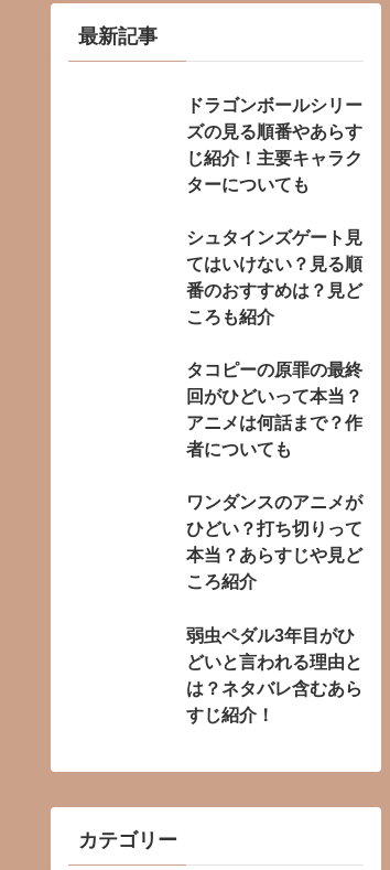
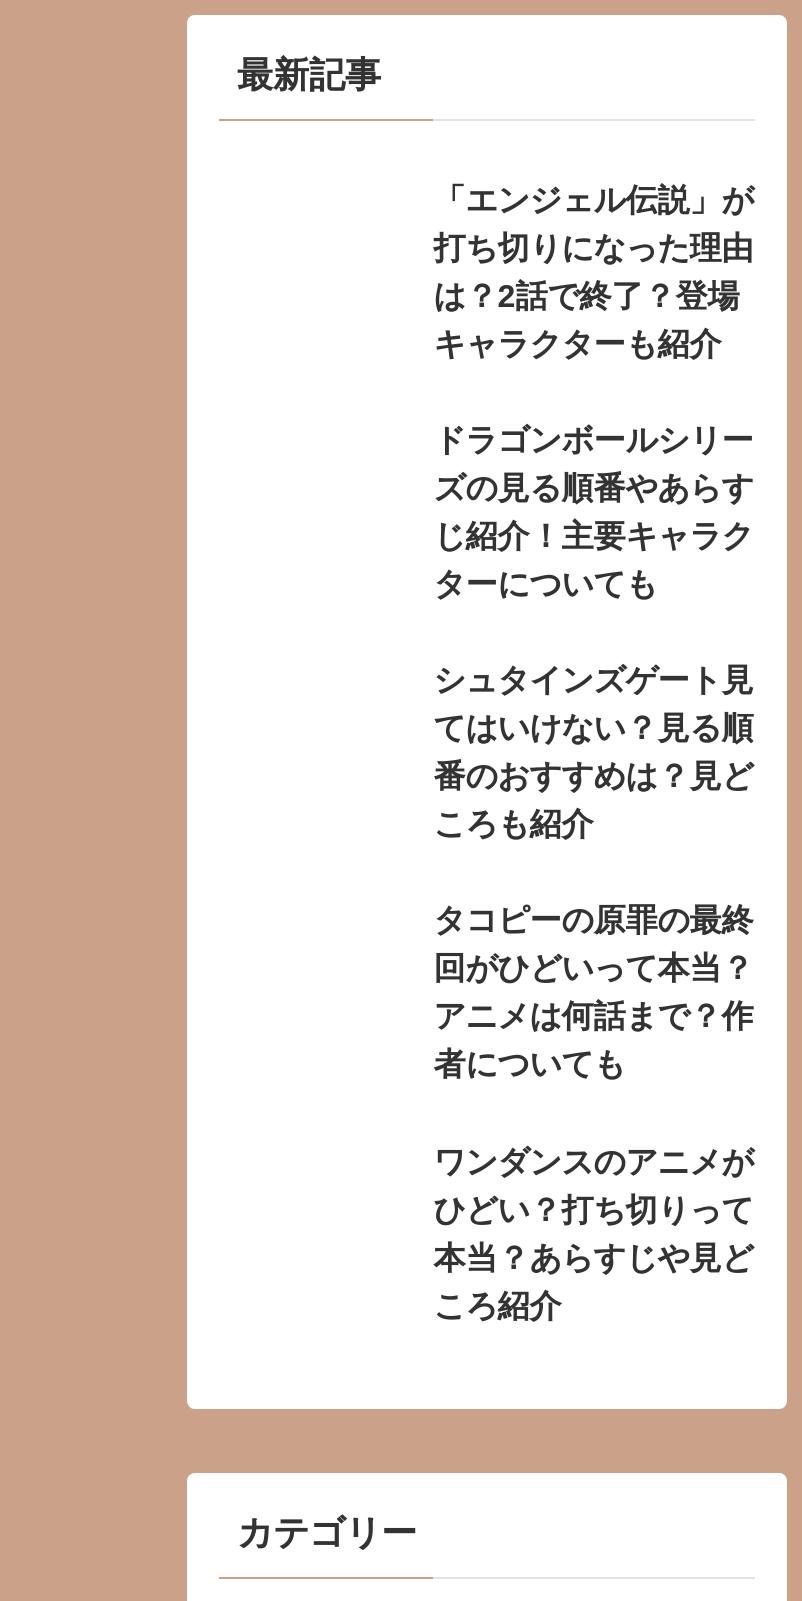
+ 「エンジェル伝説」が
+ 打ち切りになった理由
+ は？2話で終了？登場
+ キャラクターも紹介

moved down: ドラゴンボールシリー | ズの見る順番やあらす | じ紹介！主要キャラク | ... | 本当？あらすじや見ど | ころ紹介

- 弱虫ペダル3年目がひ
- どいと言われる理由と
- は？ネタバレ含むあら
- すじ紹介！
